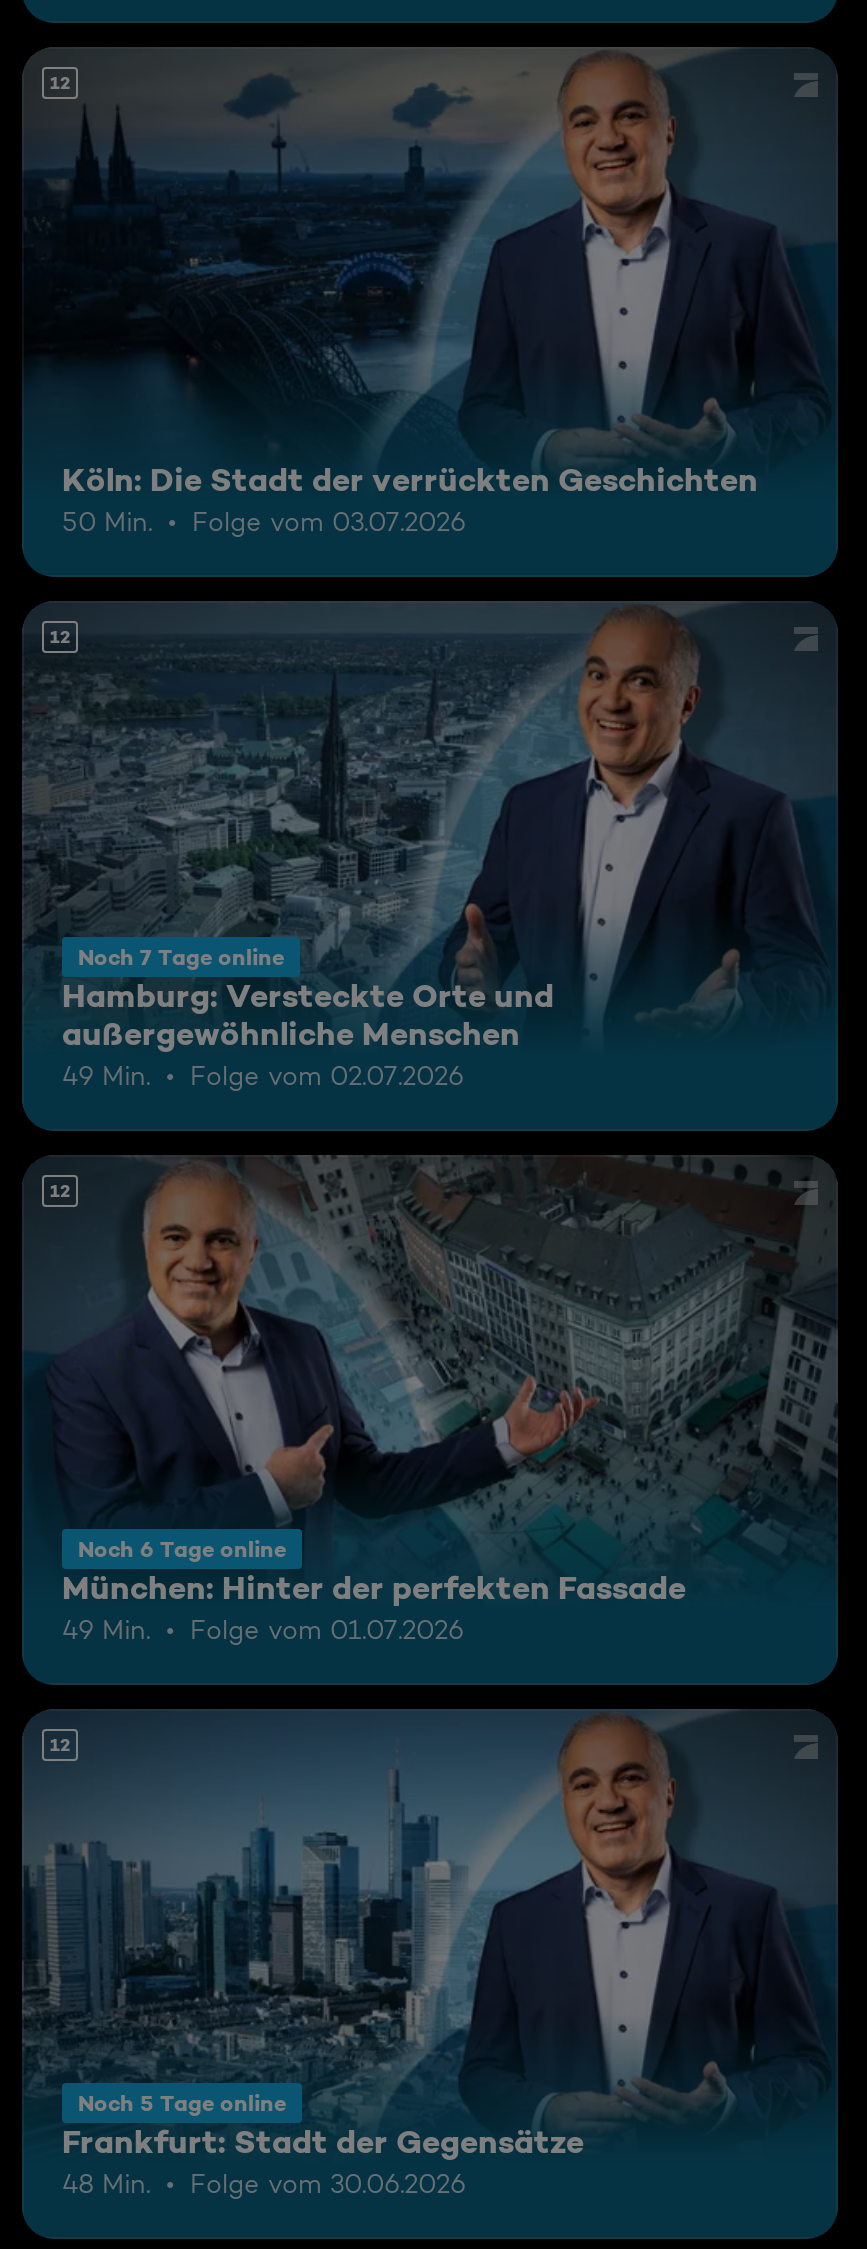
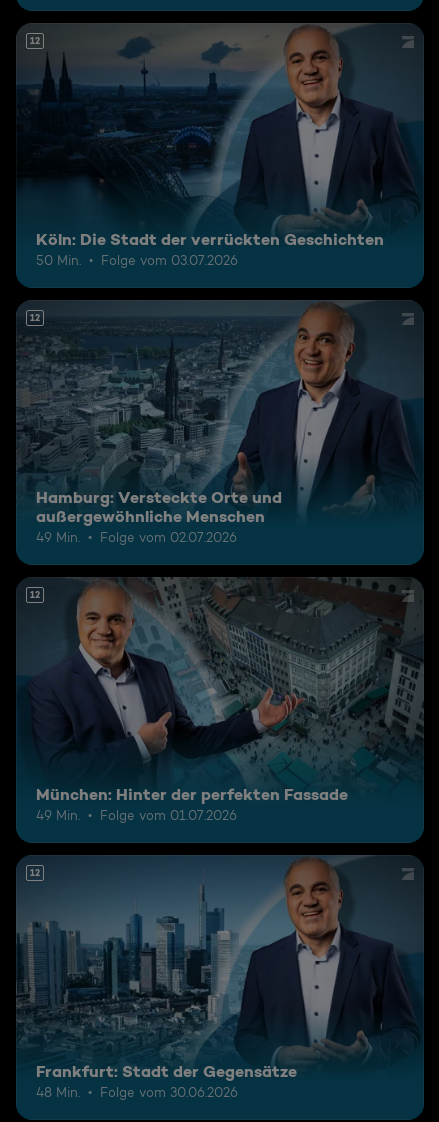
- Noch 7 Tage online

- Noch 6 Tage online

- Noch 5 Tage online
